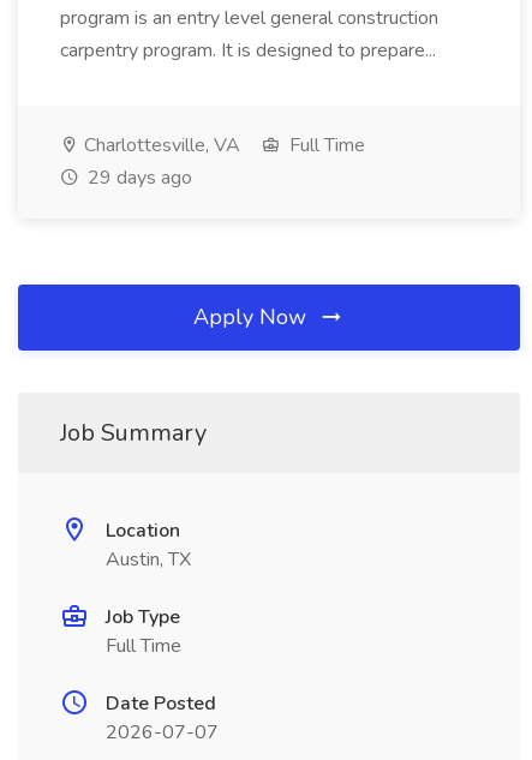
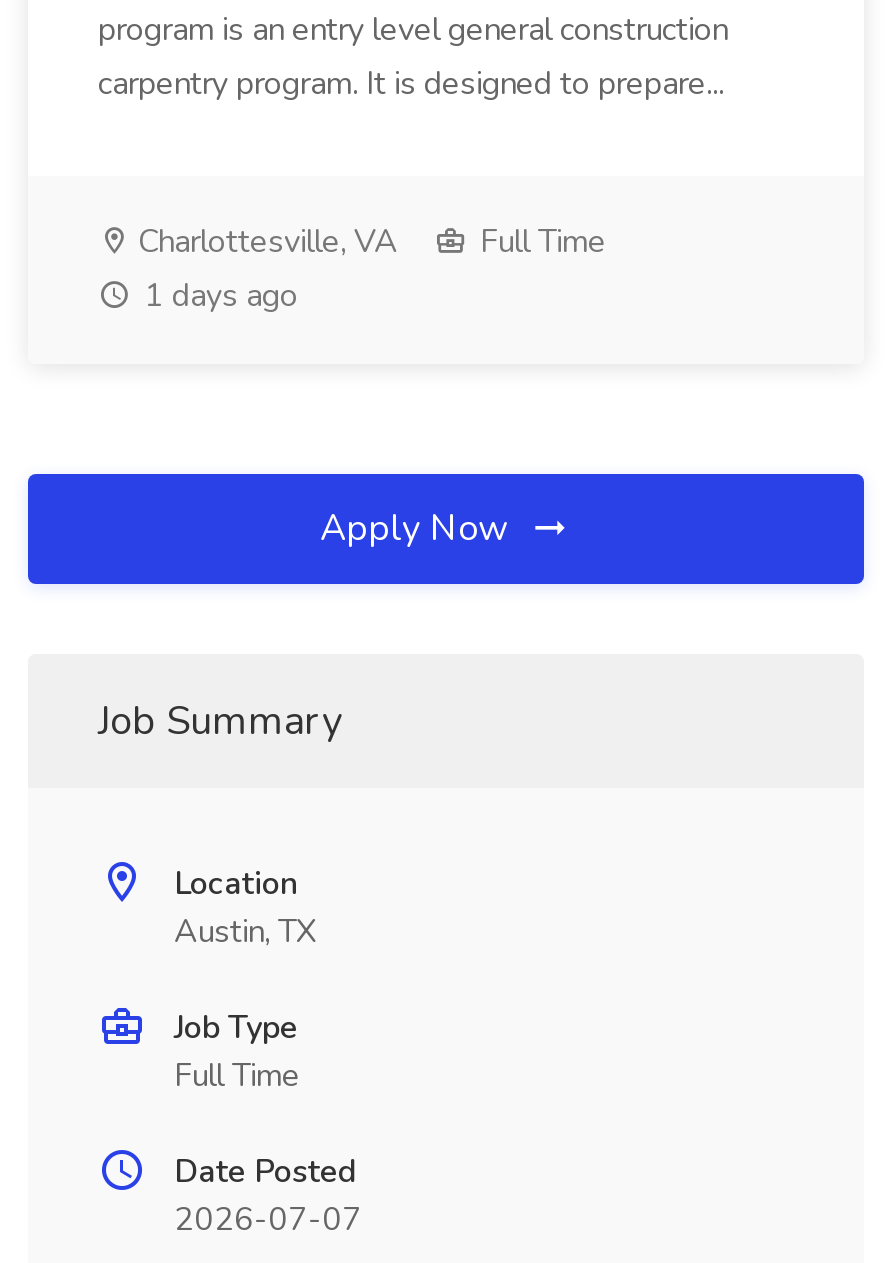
- 29 days ago
+ 1 days ago
